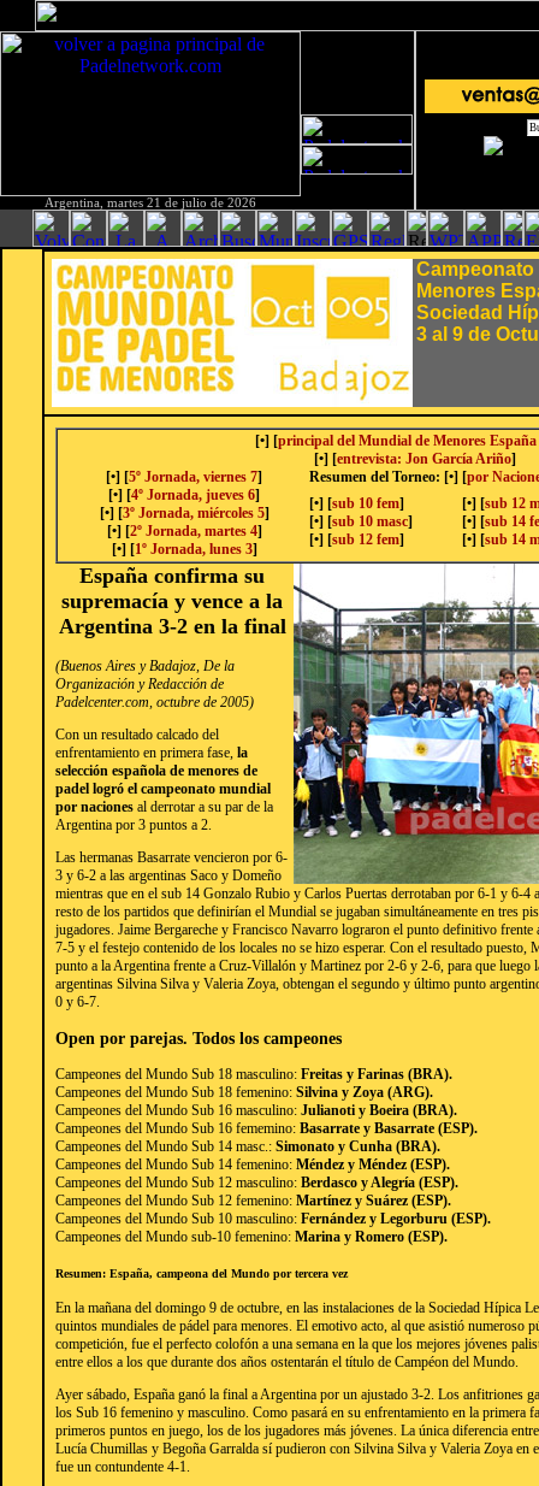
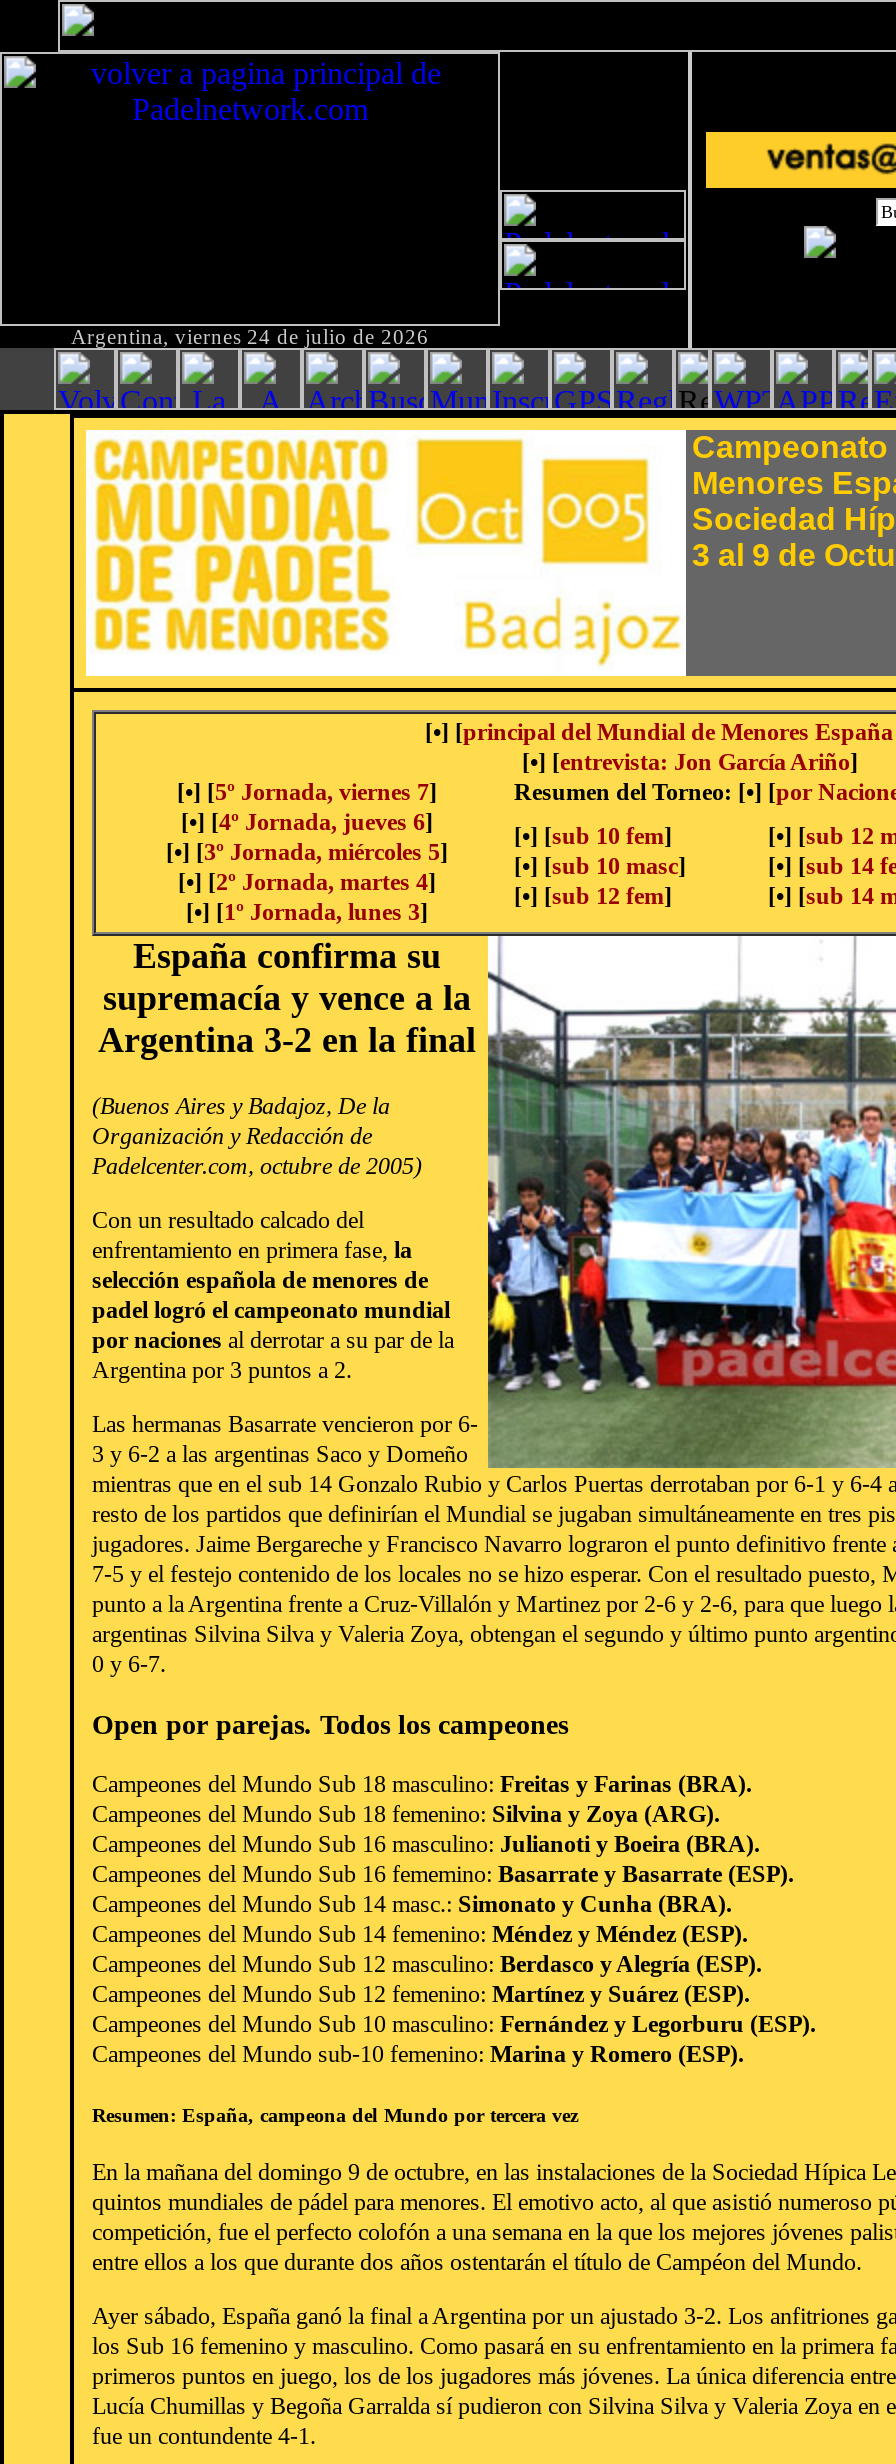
- Argentina, martes 21 de julio de 2026
+ Argentina, viernes 24 de julio de 2026
